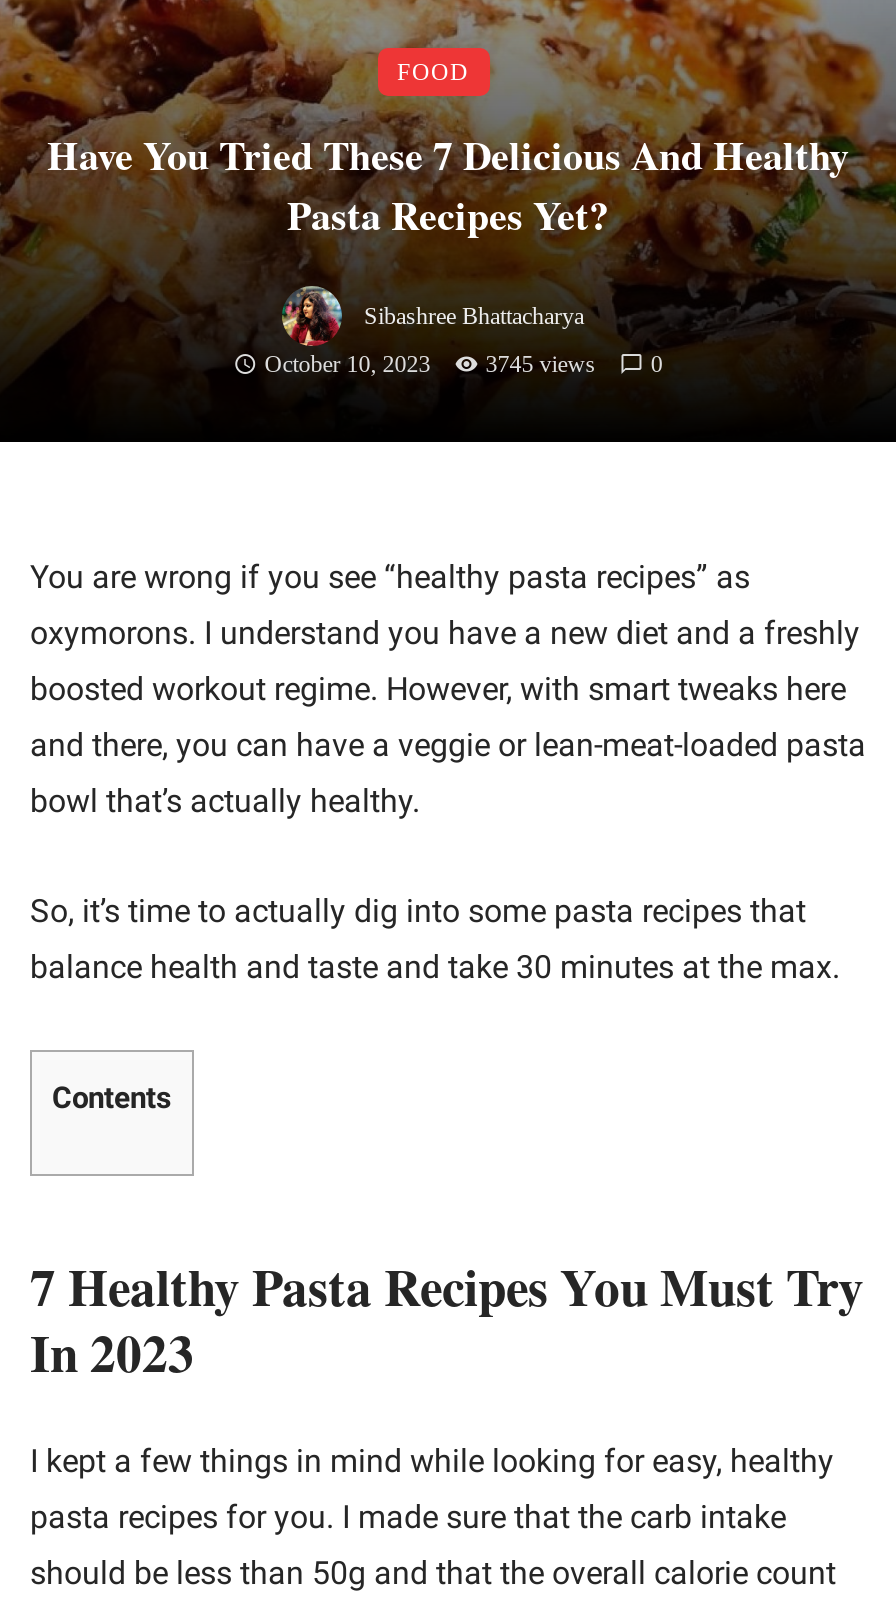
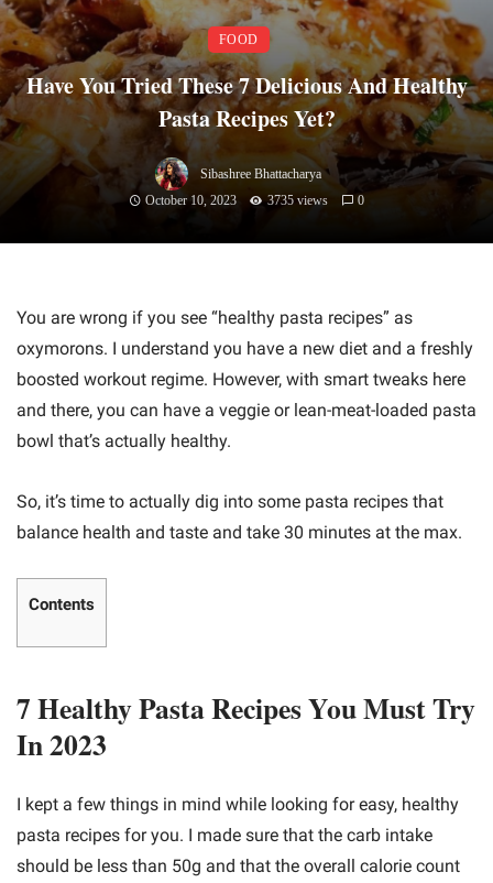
- October 10, 2023 3745 views 0
+ October 10, 2023 3735 views 0
